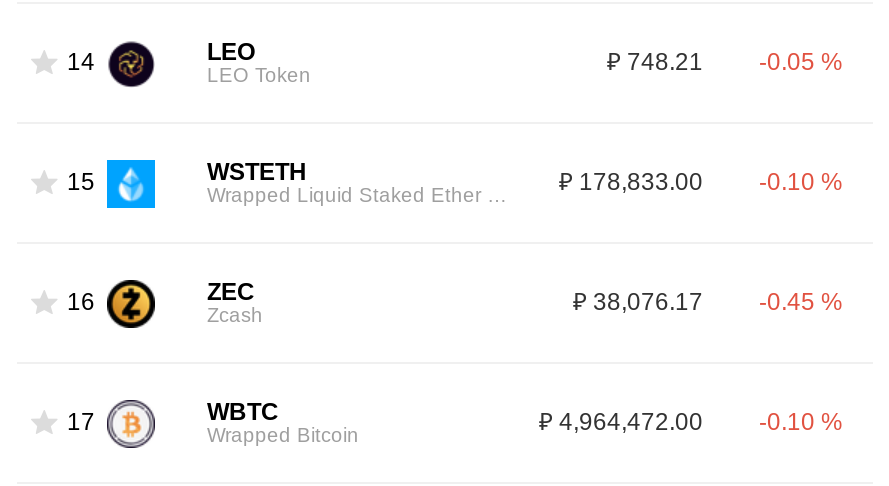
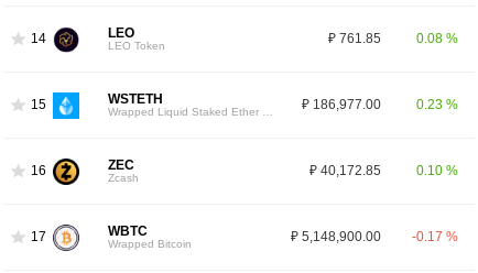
- ₽ 748.21
+ ₽ 761.85

- -0.05 %
+ 0.08 %

- ₽ 178,833.00
+ ₽ 186,977.00

- -0.10 %
+ 0.23 %

- ₽ 38,076.17
+ ₽ 40,172.85

- -0.45 %
+ 0.10 %

- ₽ 4,964,472.00
+ ₽ 5,148,900.00

- -0.10 %
+ -0.17 %
